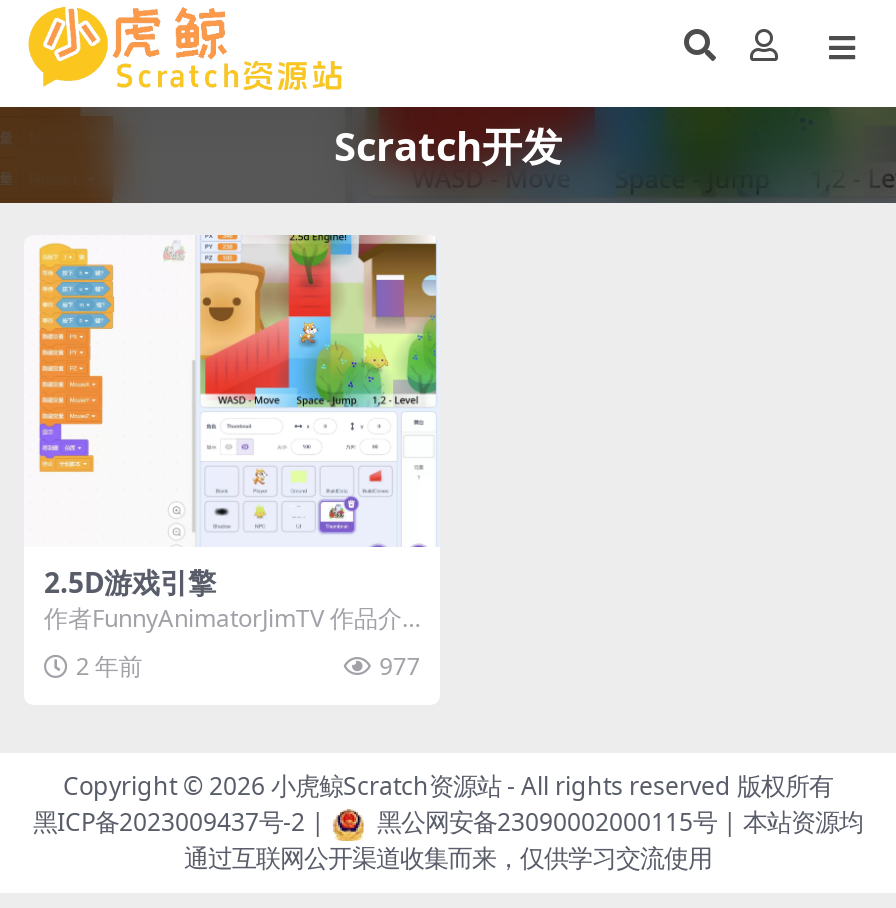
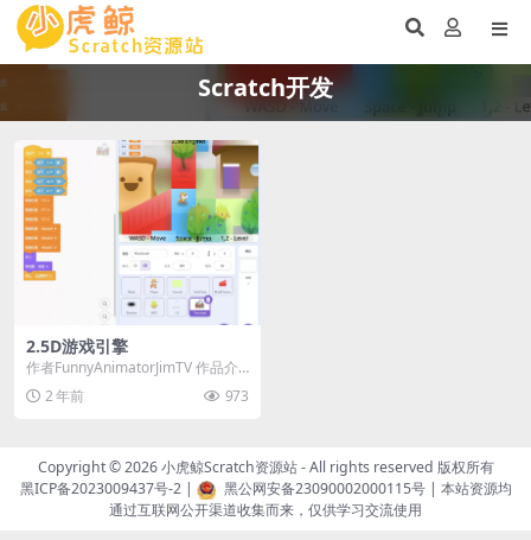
- 977
+ 973
